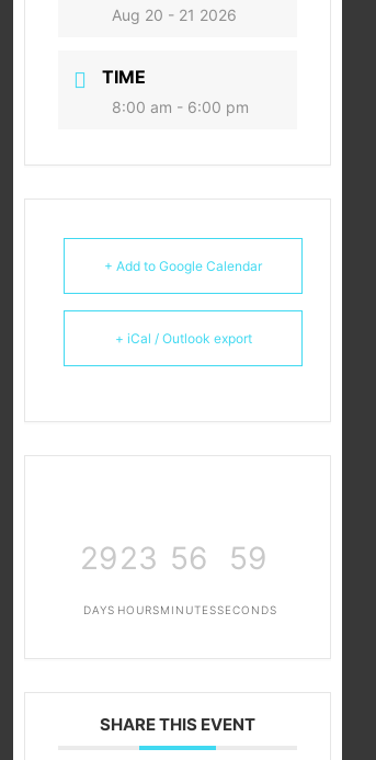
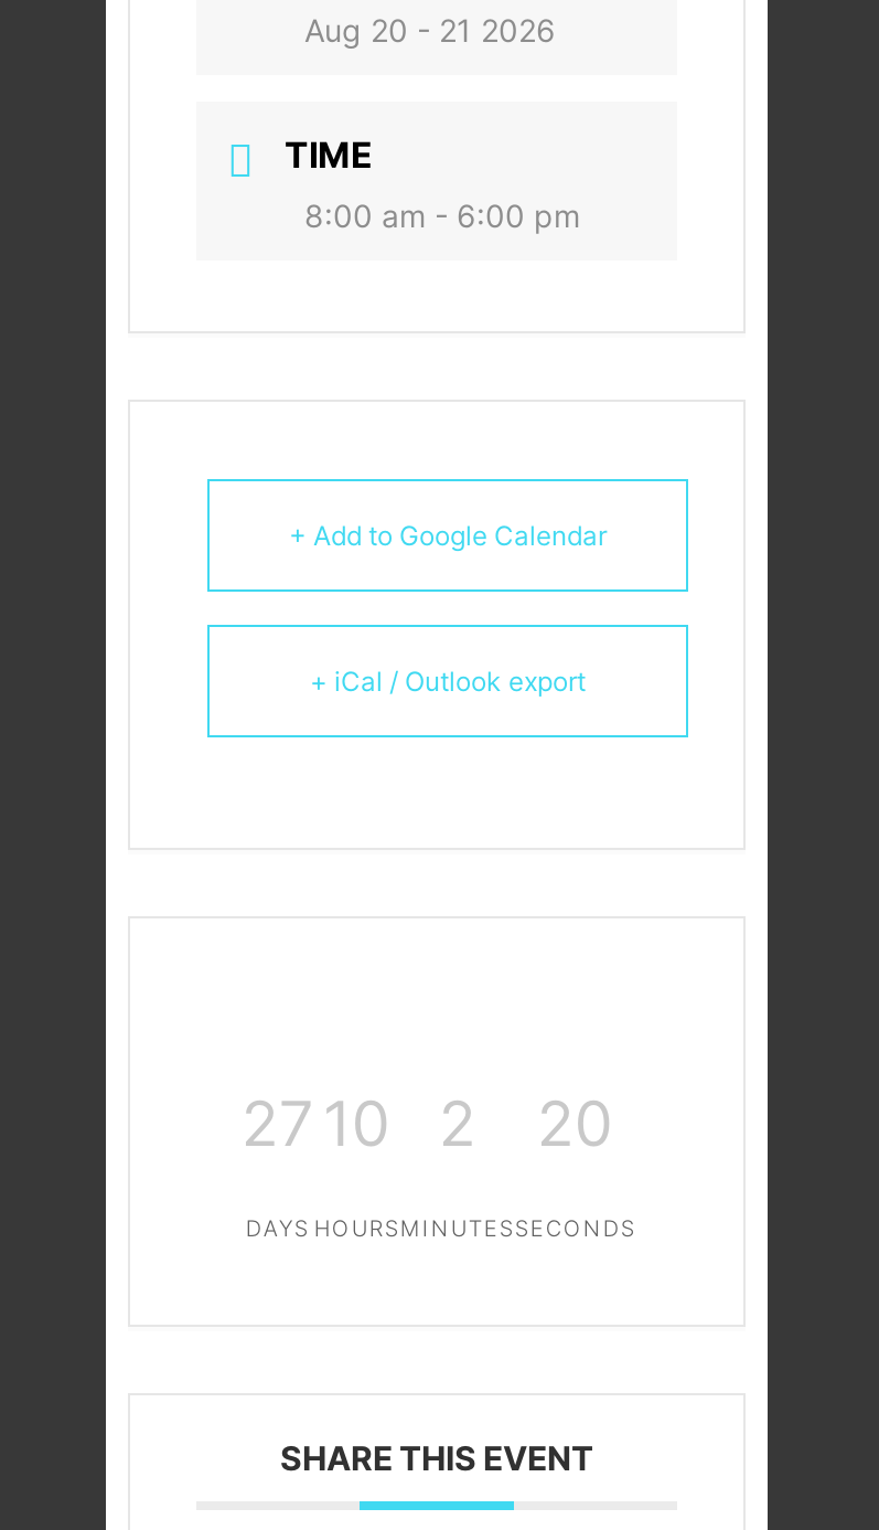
- 29
+ 27

- 23
+ 10

- 56
+ 2

- 59
+ 20
